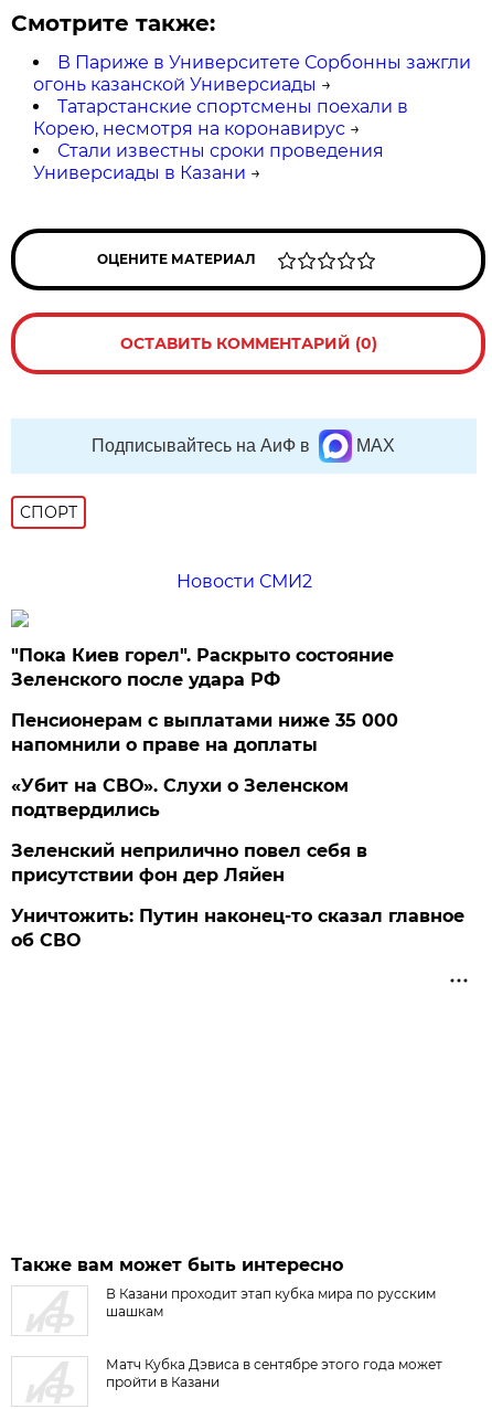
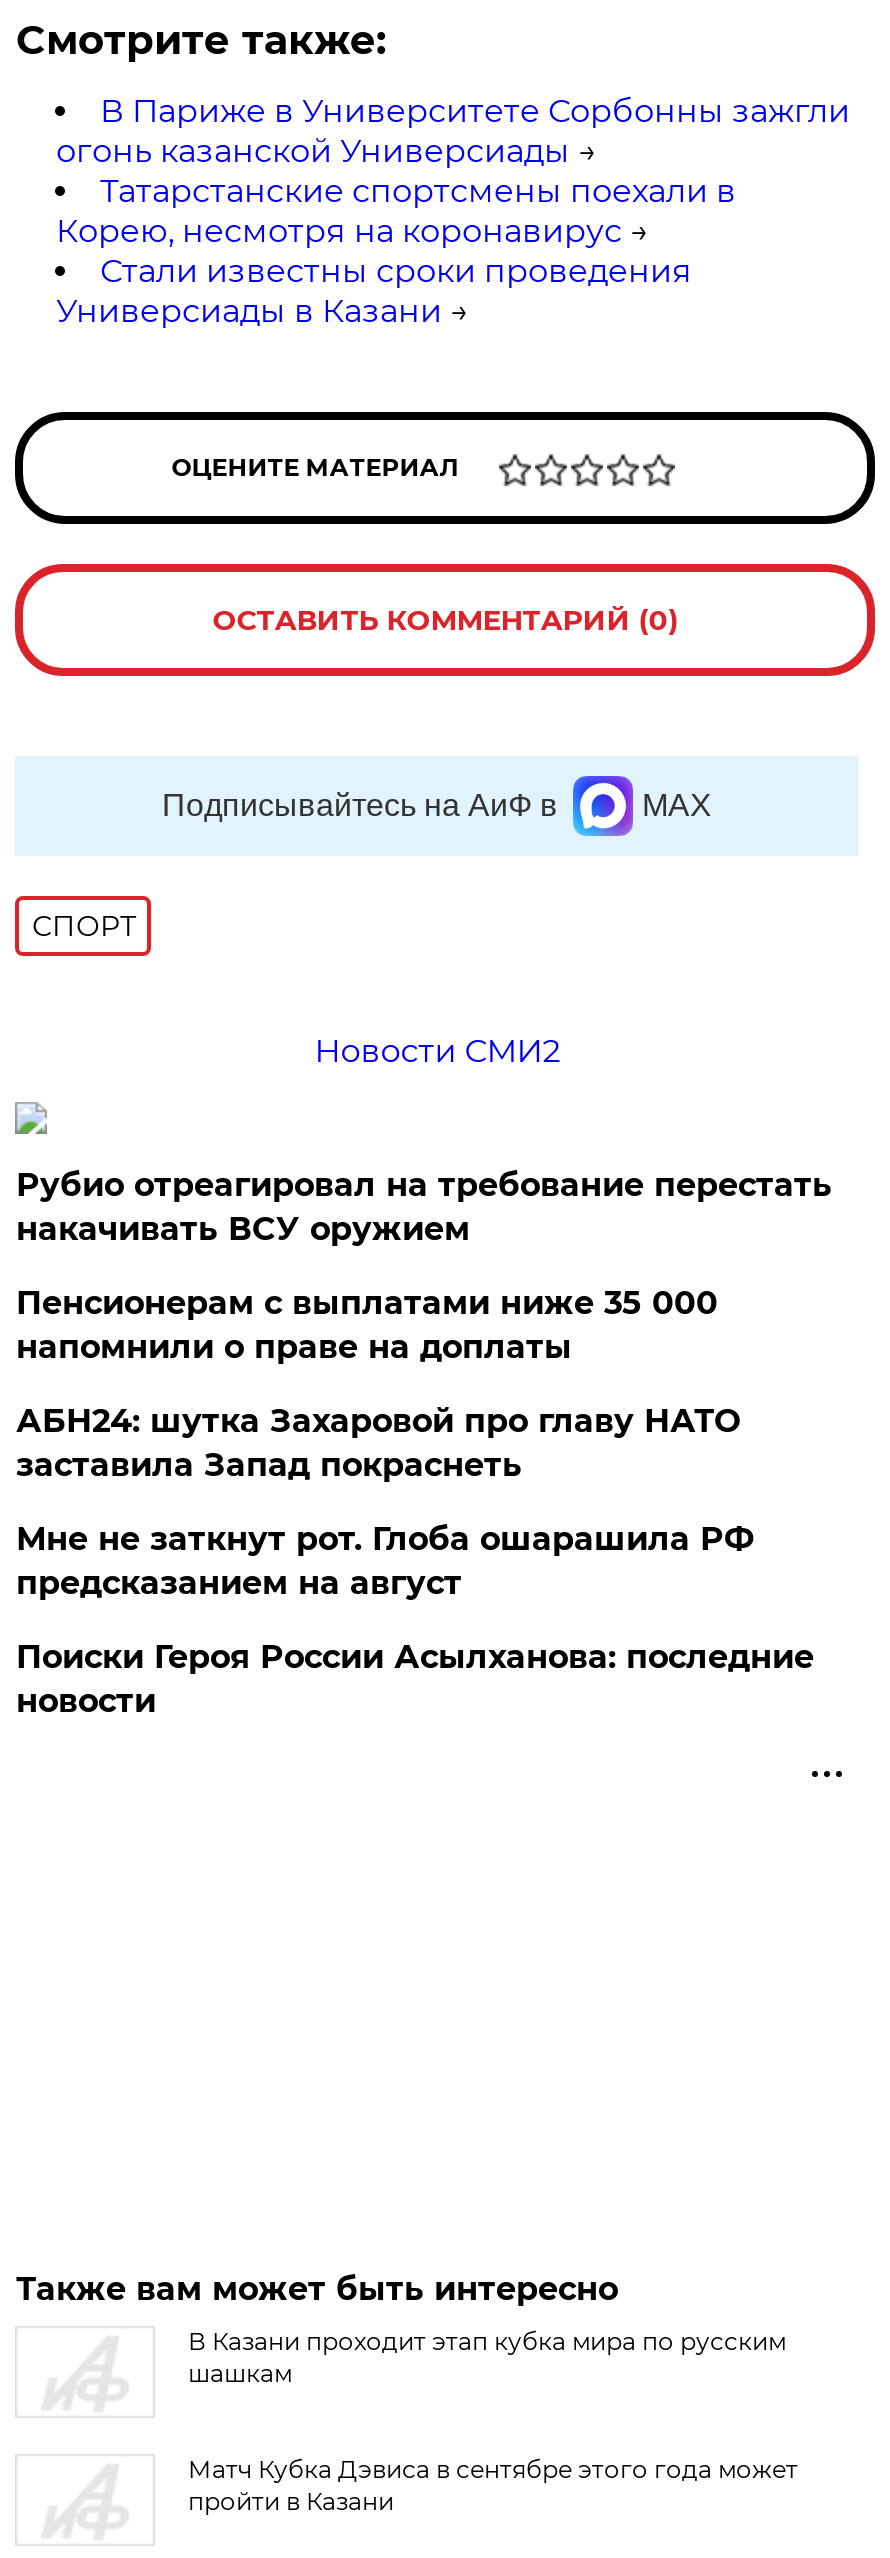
- "Пока Киев горел". Раскрыто состояние
- Зеленского после удара РФ
+ Рубио отреагировал на требование перестать
+ накачивать ВСУ оружием

- «Убит на СВО». Слухи о Зеленском
- подтвердились
+ АБН24: шутка Захаровой про главу НАТО
+ заставила Запад покраснеть

- Зеленский неприлично повел cебя в
- присутствии фон дер Ляйен
+ Мне не заткнут рот. Глоба ошарашила РФ
+ предсказанием на август

- Уничтожить: Путин наконец-то сказал главное
- об СВО
+ Поиски Героя России Асылханова: последние
+ новости
